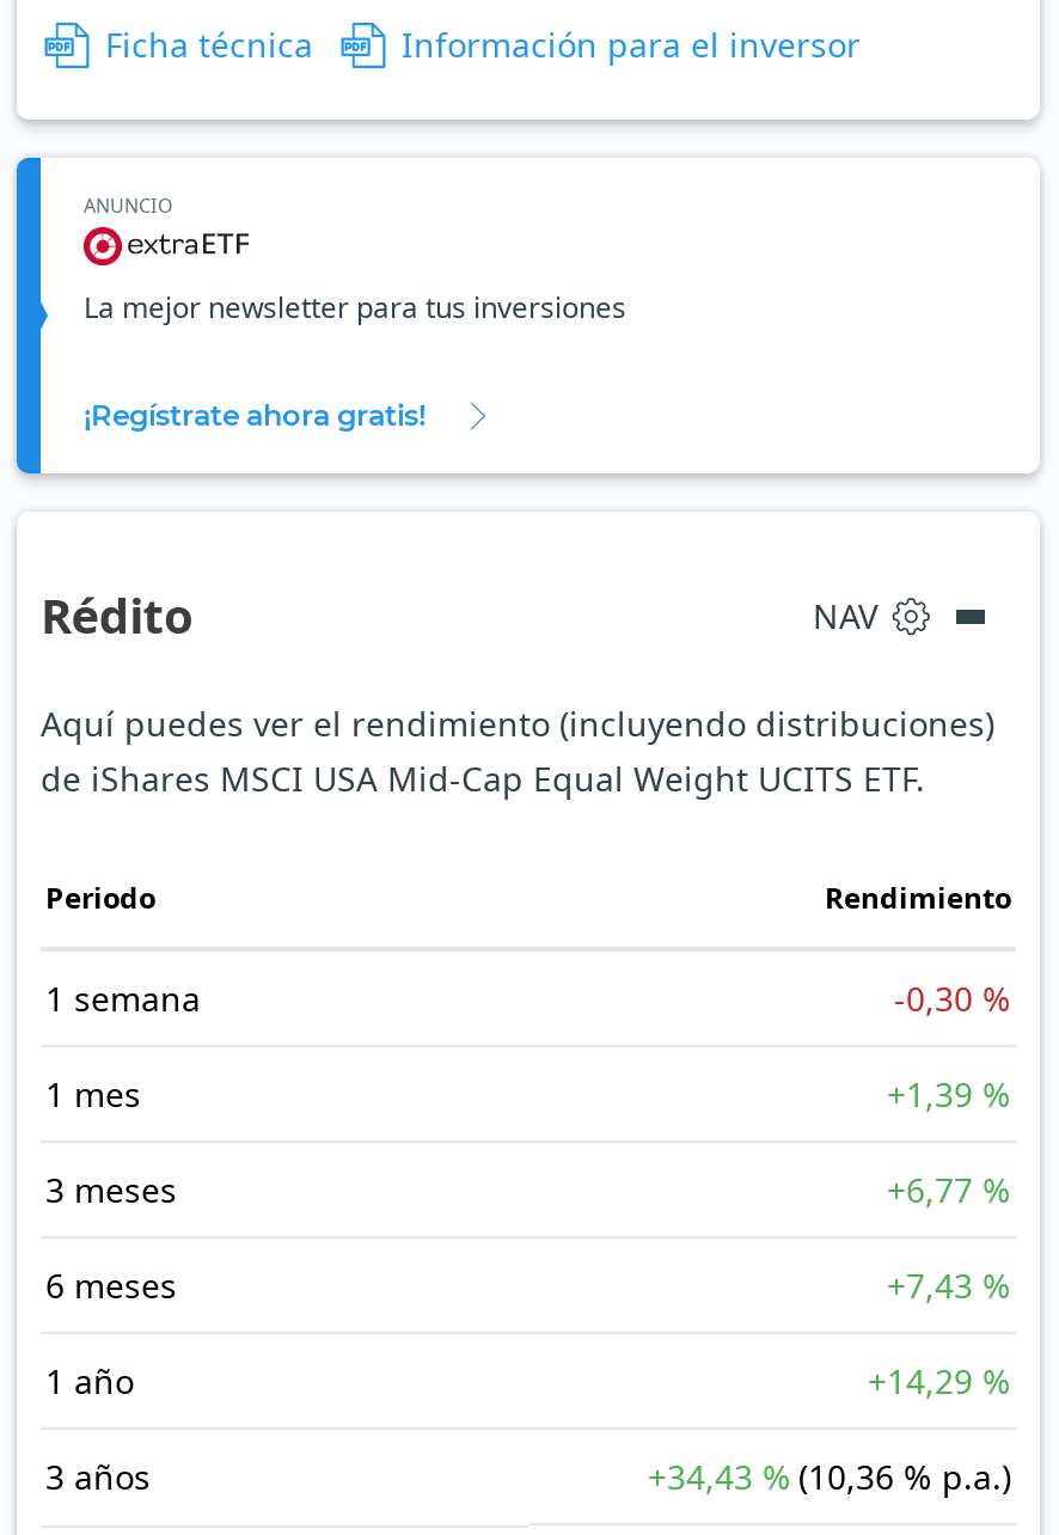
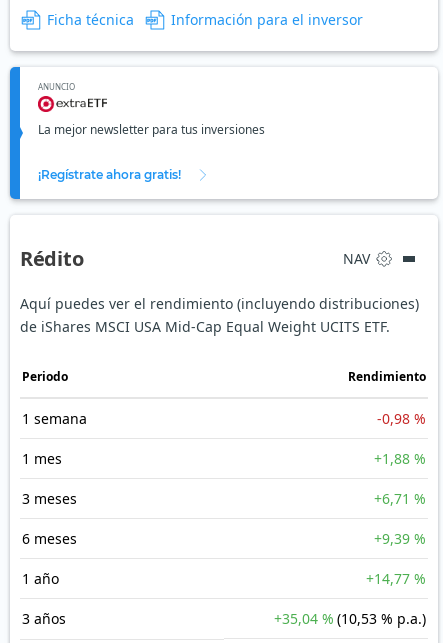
- -0,30 %
+ -0,98 %

- +1,39 %
+ +1,88 %

- +6,77 %
+ +6,71 %

- +7,43 %
+ +9,39 %

- +14,29 %
+ +14,77 %

- +34,43 % (10,36 % p.a.)
+ +35,04 % (10,53 % p.a.)
